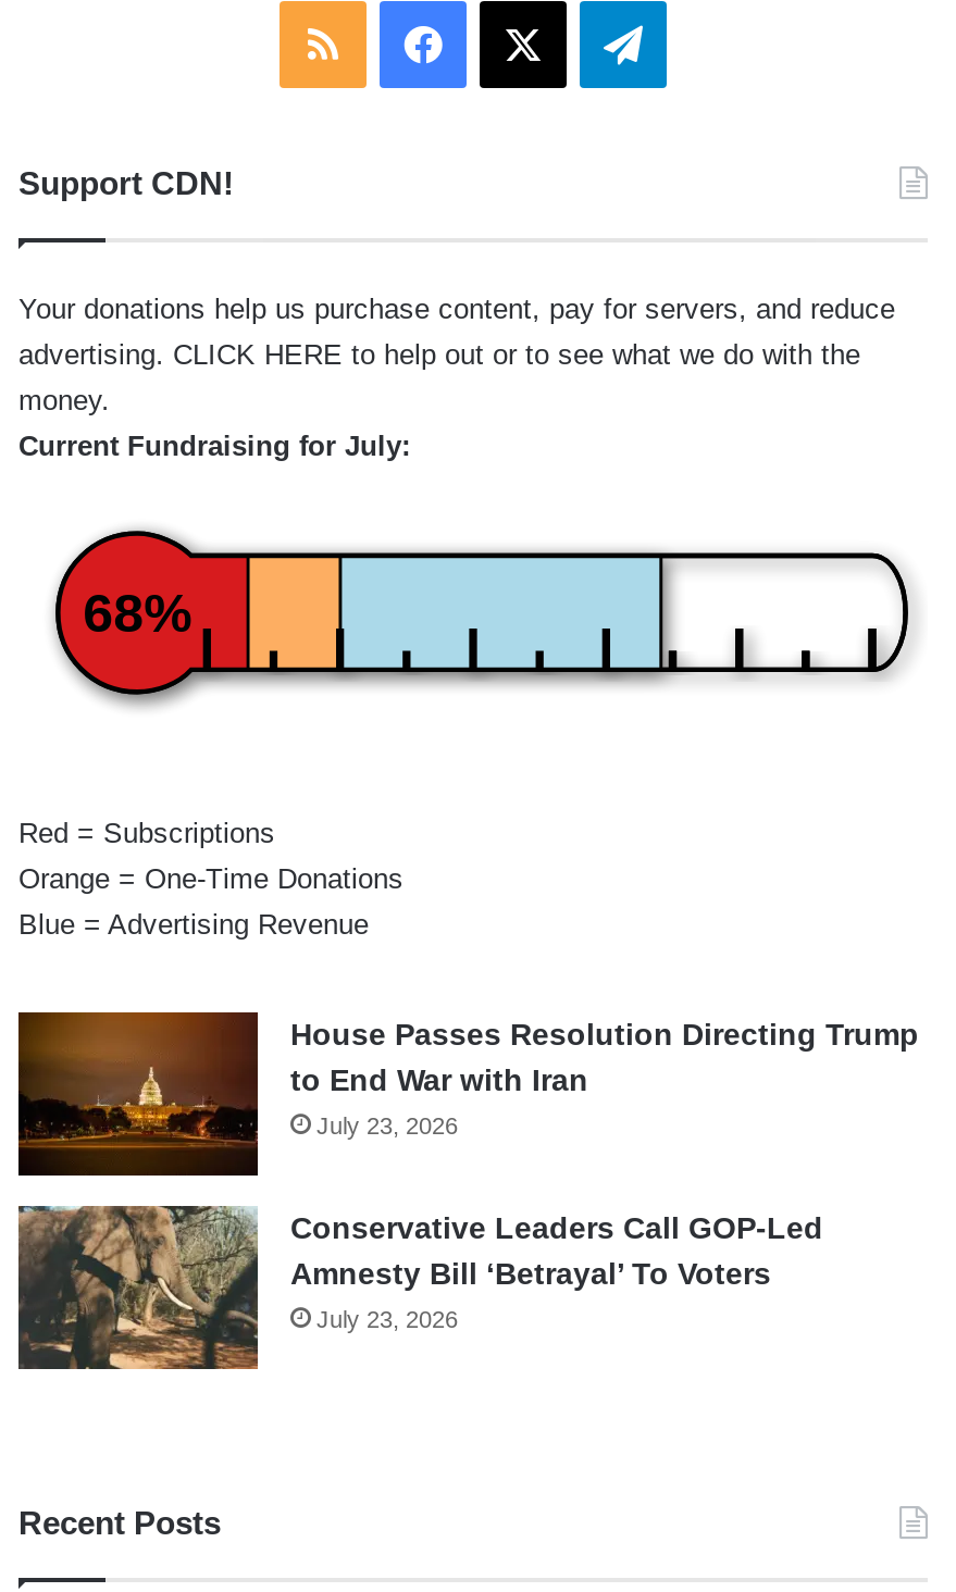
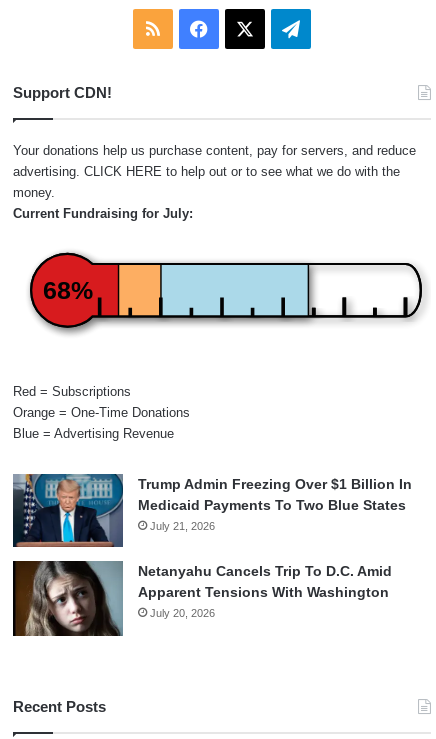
- [image]
- House Passes Resolution Directing Trump
- to End War with Iran
- July 23, 2026
+ [image]
+ Trump Admin Freezing Over $1 Billion In
+ Medicaid Payments To Two Blue States
+ July 21, 2026

- [image]
- Conservative Leaders Call GOP-Led
- Amnesty Bill ‘Betrayal’ To Voters
- July 23, 2026
+ [image]
+ Netanyahu Cancels Trip To D.C. Amid
+ Apparent Tensions With Washington
+ July 20, 2026
